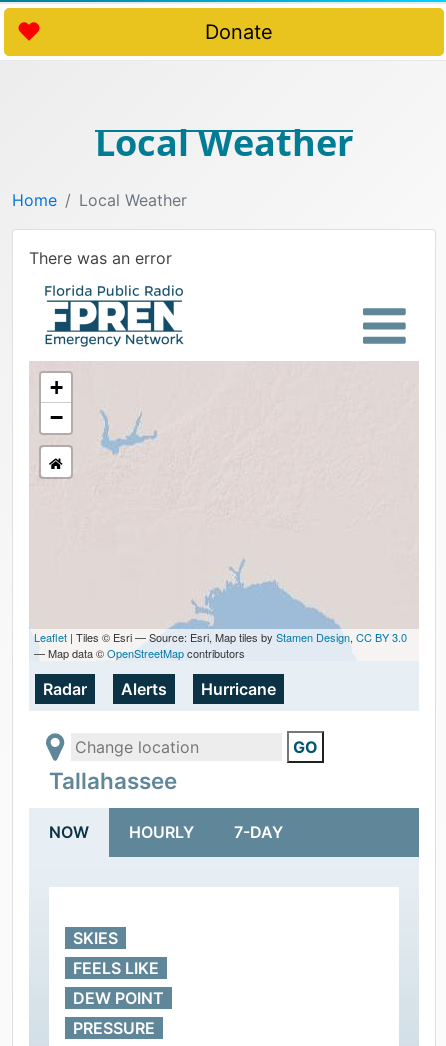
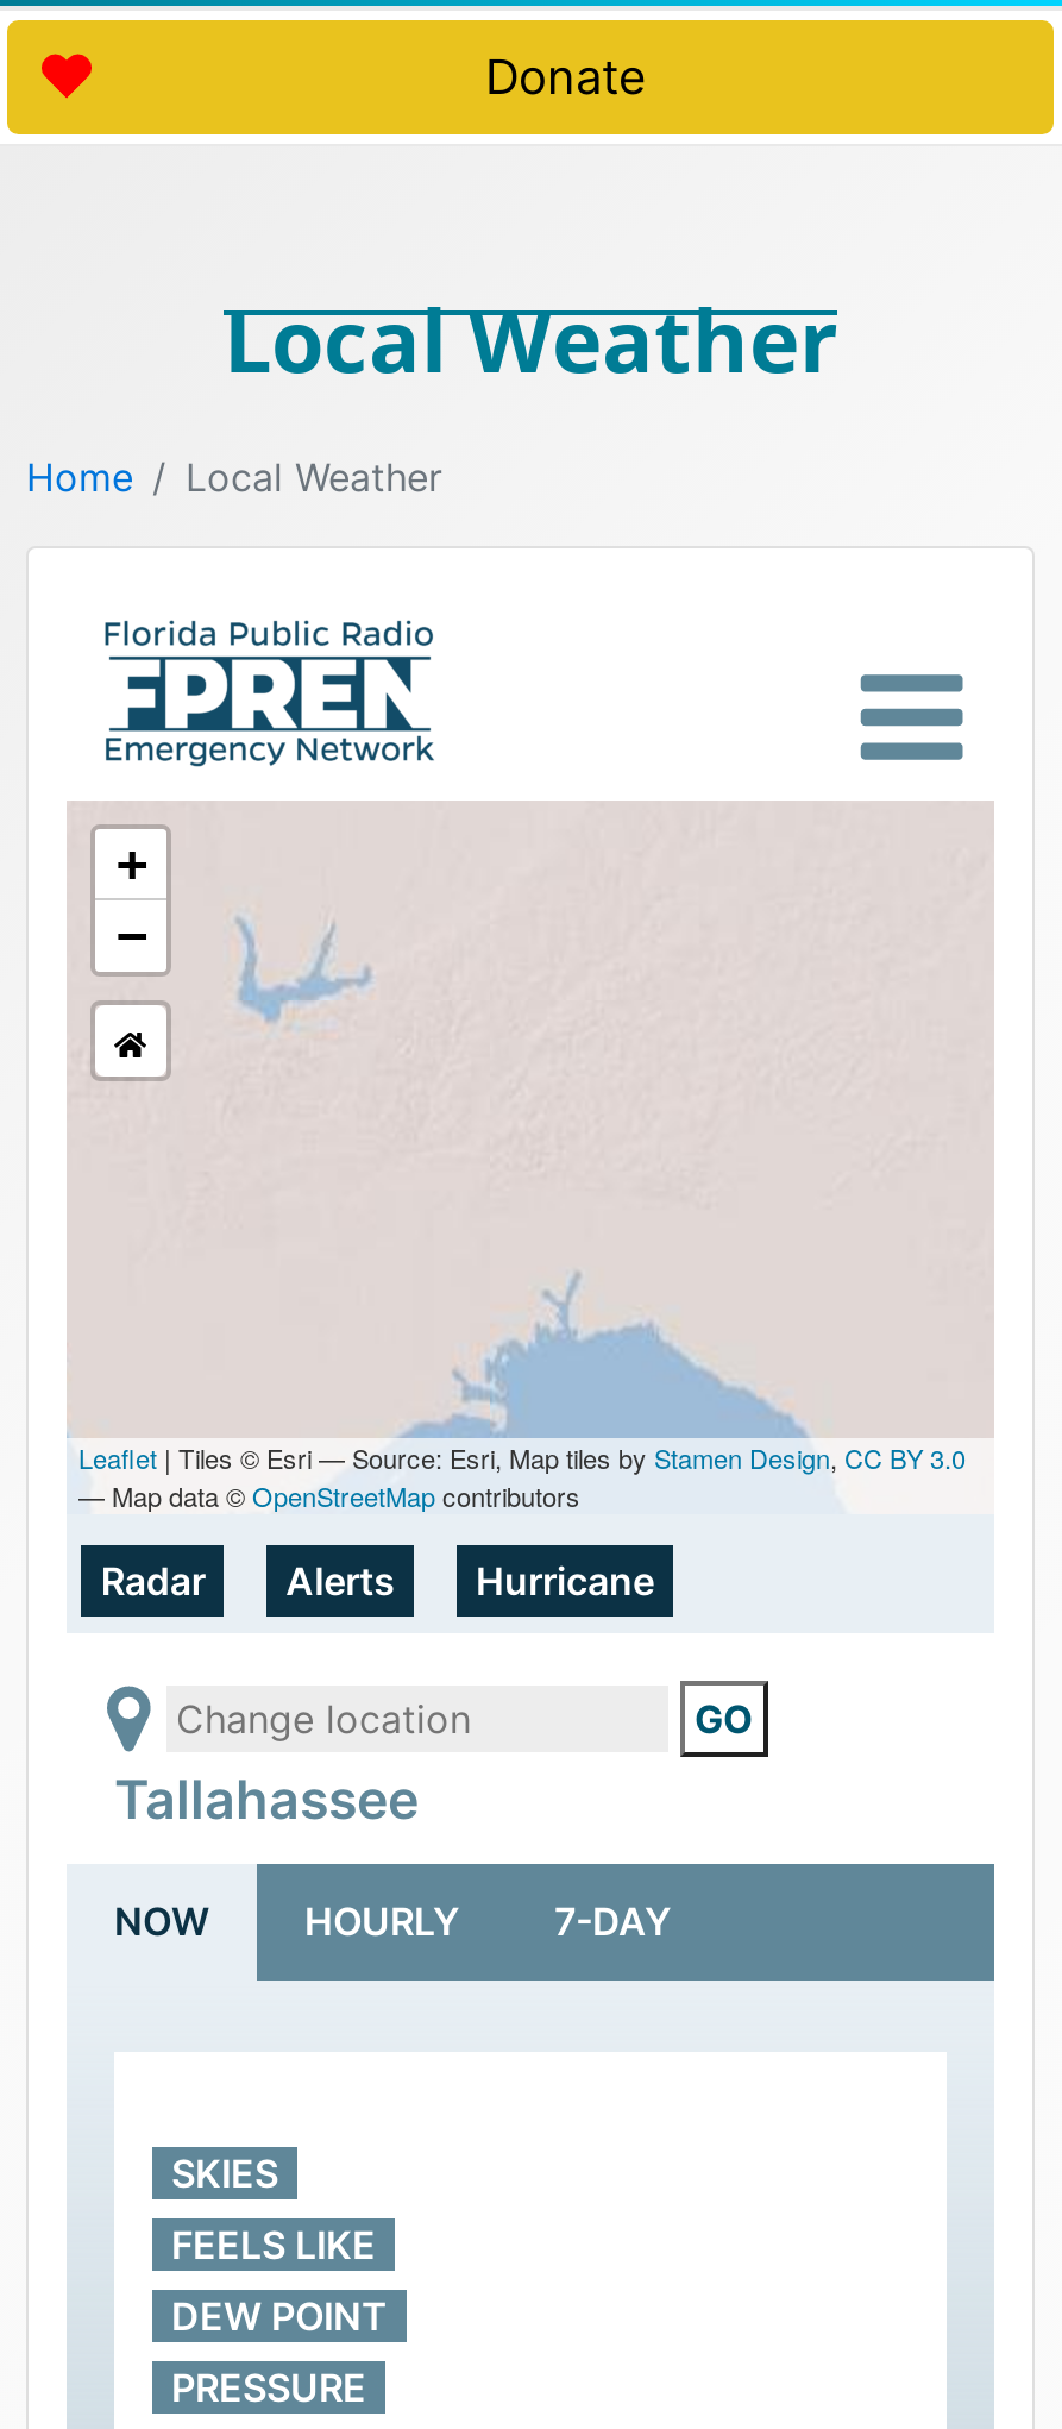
- There was an error
